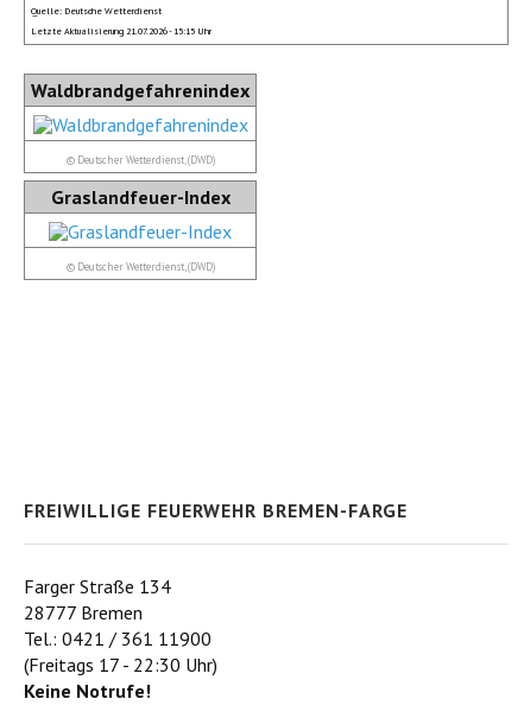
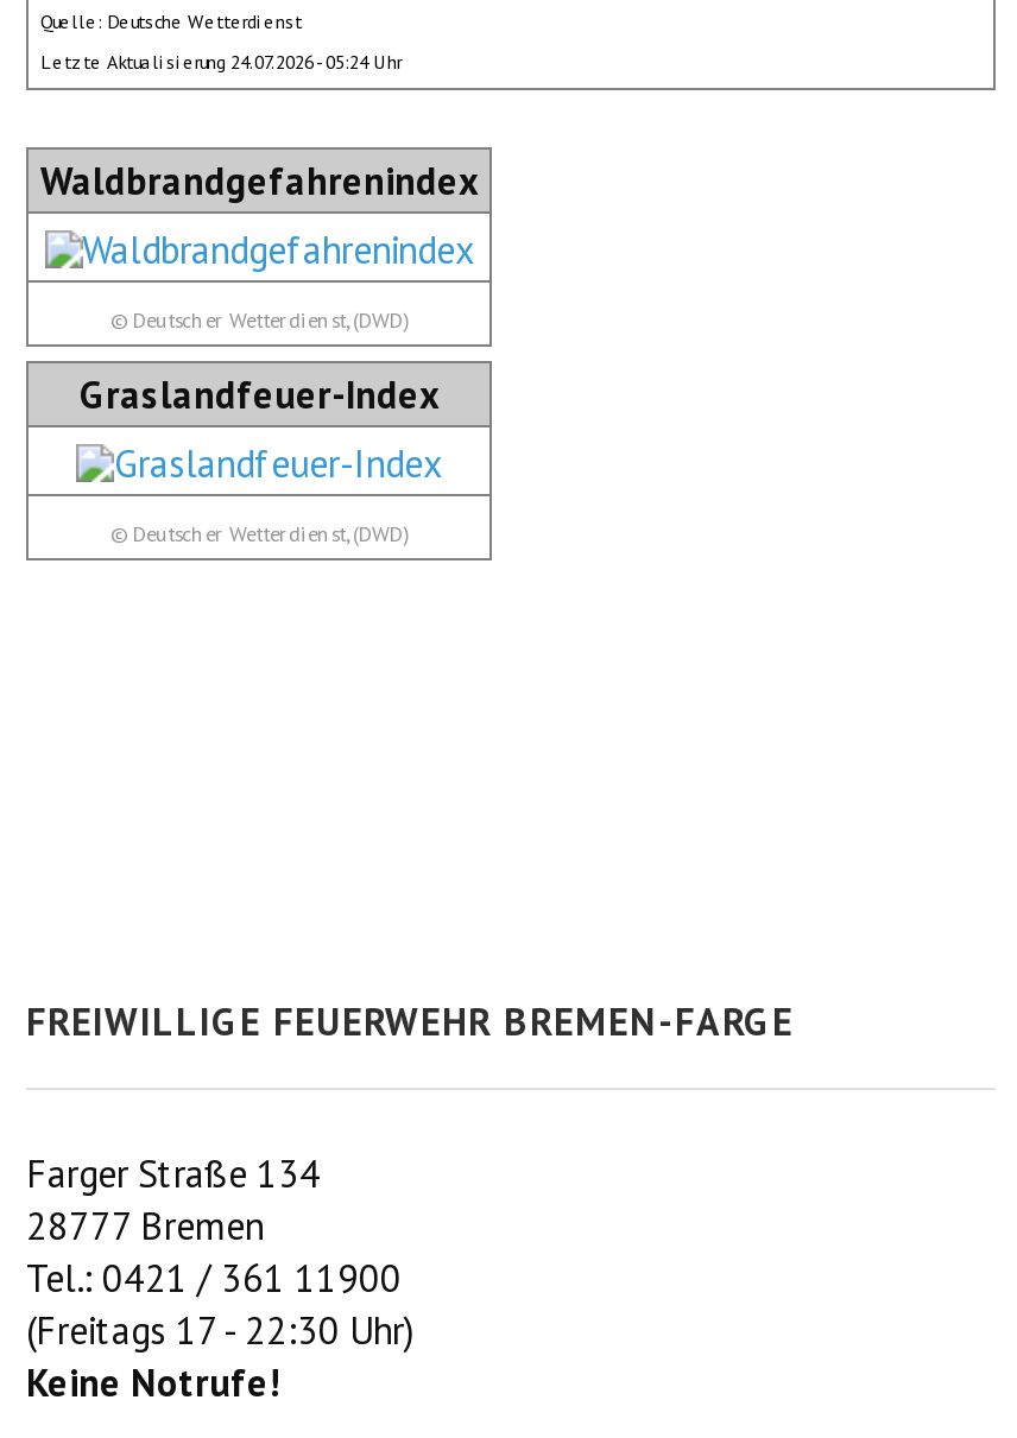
- Letzte Aktualisierung 21.07.2026 - 15:15 Uhr
+ Letzte Aktualisierung 24.07.2026 - 05:24 Uhr
